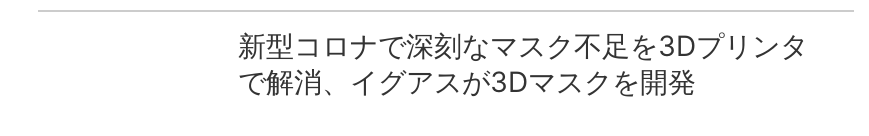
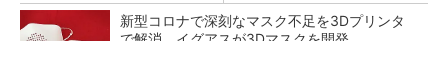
+ [image]
